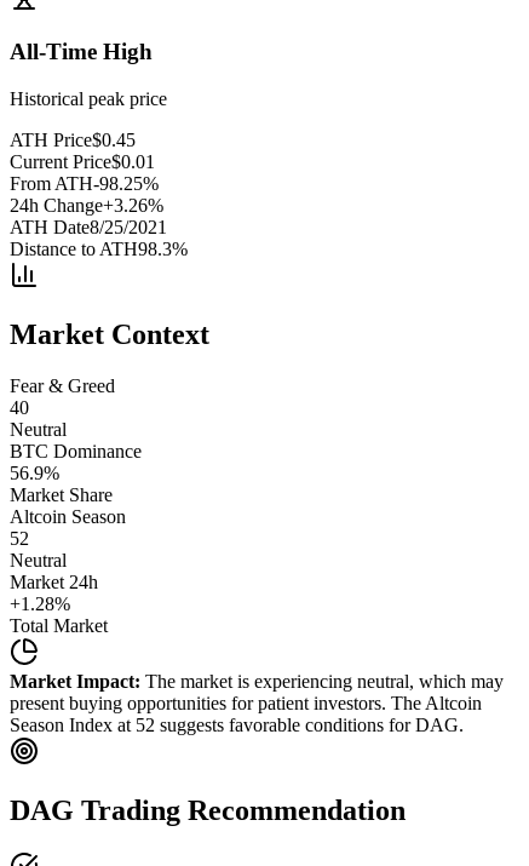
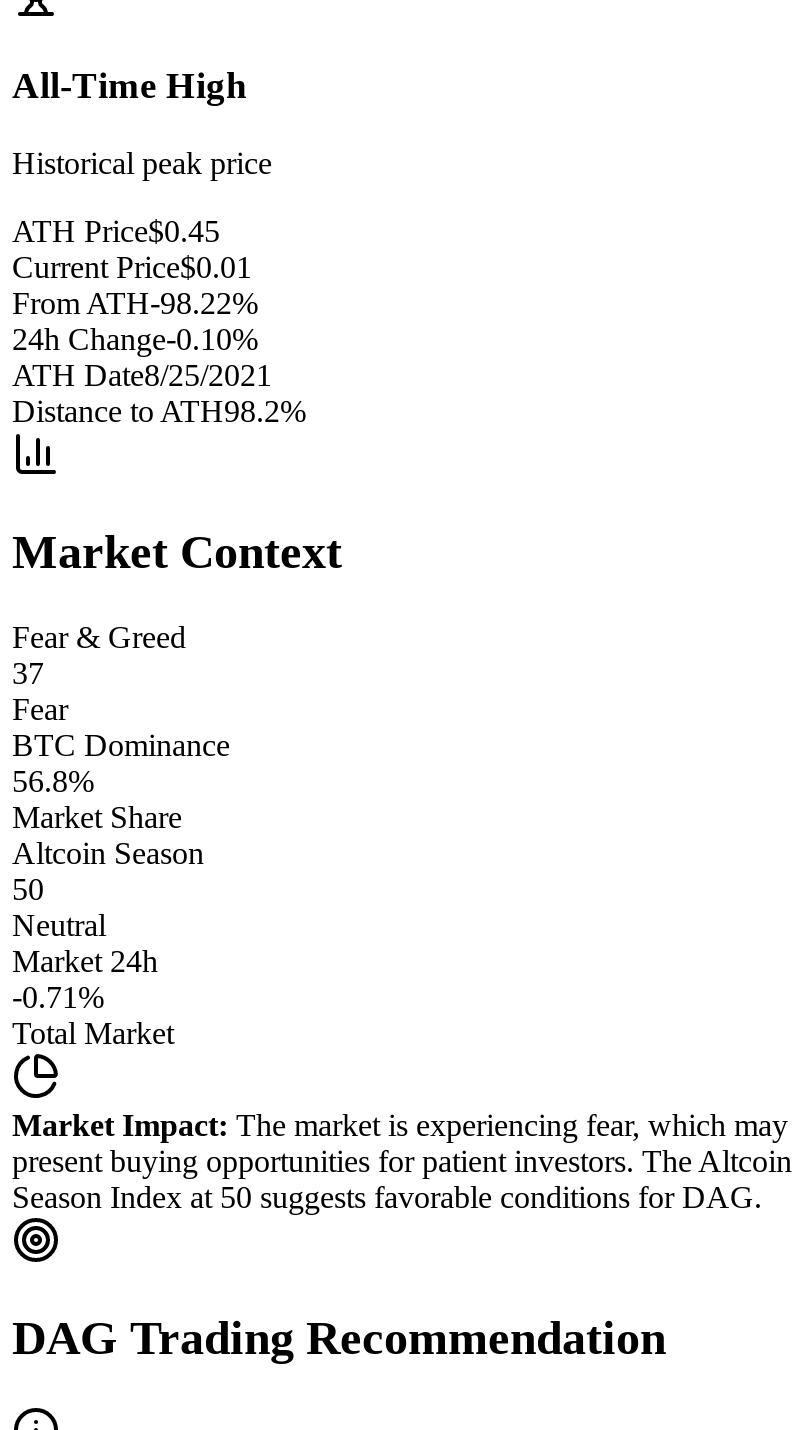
- From ATH-98.25%
- 24h Change+3.26%
+ From ATH-98.22%
+ 24h Change-0.10%

- Distance to ATH98.3%
+ Distance to ATH98.2%

- 40
- Neutral
+ 37
+ Fear

- 56.9%
+ 56.8%

- 52
+ 50

- + 1.28%
+ -0.71%

- Market Impact: The market is experiencing neutral, which may
+ Market Impact: The market is experiencing fear, which may

- Season Index at 52 suggests favorable conditions for DAG.
+ Season Index at 50 suggests favorable conditions for DAG.
